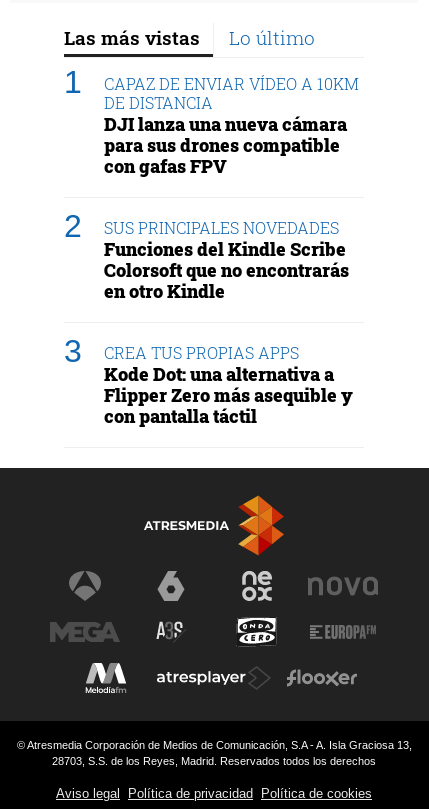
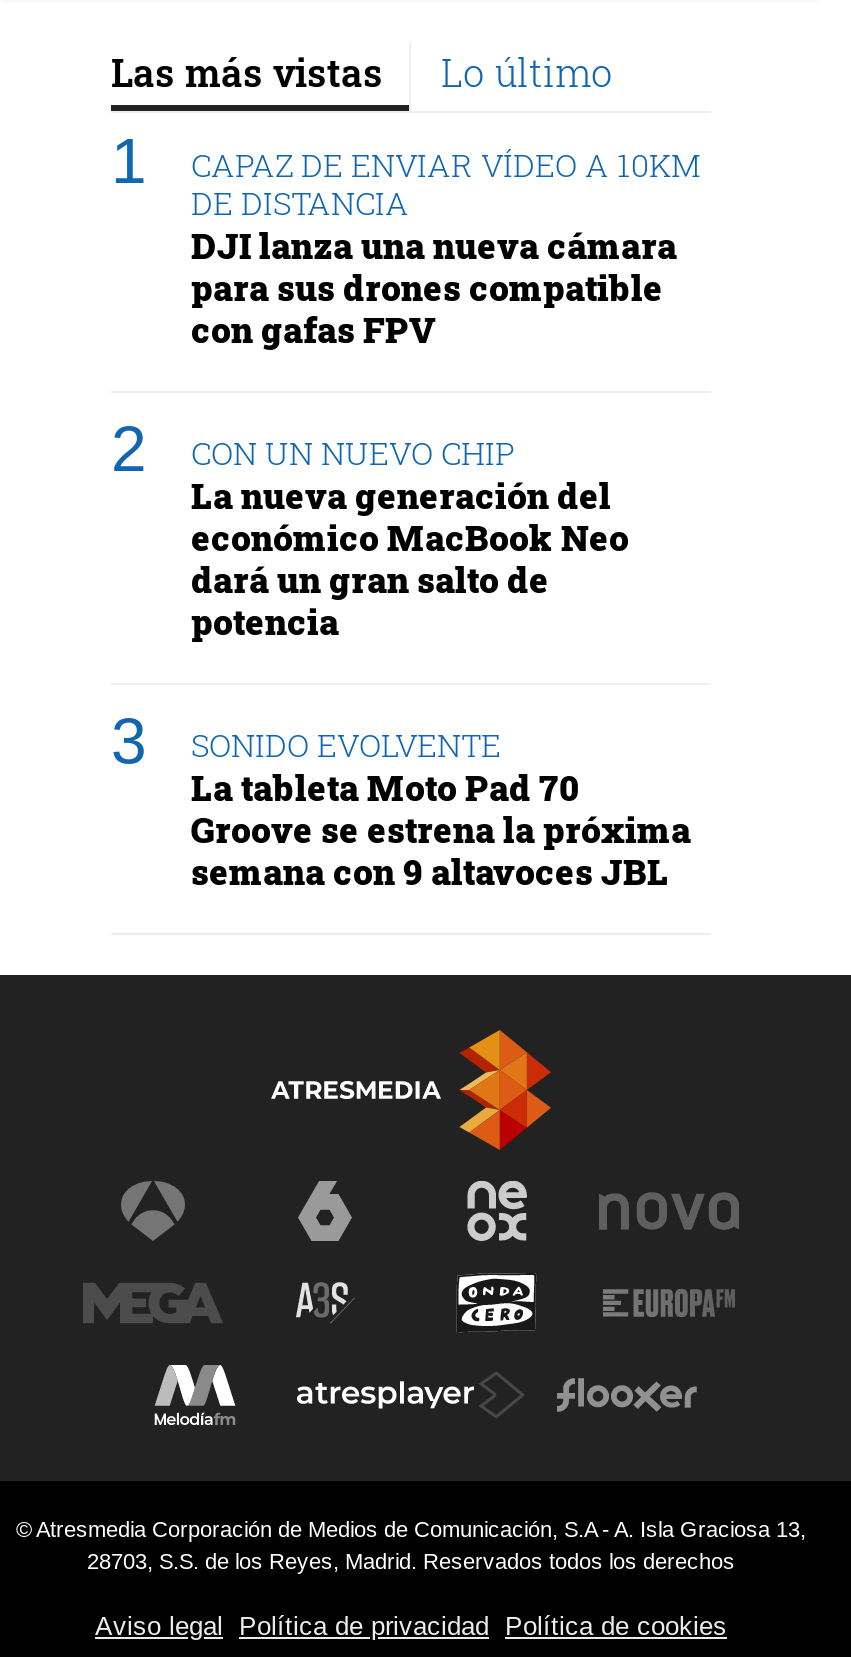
- SUS PRINCIPALES NOVEDADES
- Funciones del Kindle Scribe
- Colorsoft que no encontrarás
- en otro Kindle
+ CON UN NUEVO CHIP
+ La nueva generación del
+ económico MacBook Neo
+ dará un gran salto de
+ potencia

- CREA TUS PROPIAS APPS
- Kode Dot: una alternativa a
- Flipper Zero más asequible y
- con pantalla táctil
+ SONIDO EVOLVENTE
+ La tableta Moto Pad 70
+ Groove se estrena la próxima
+ semana con 9 altavoces JBL
